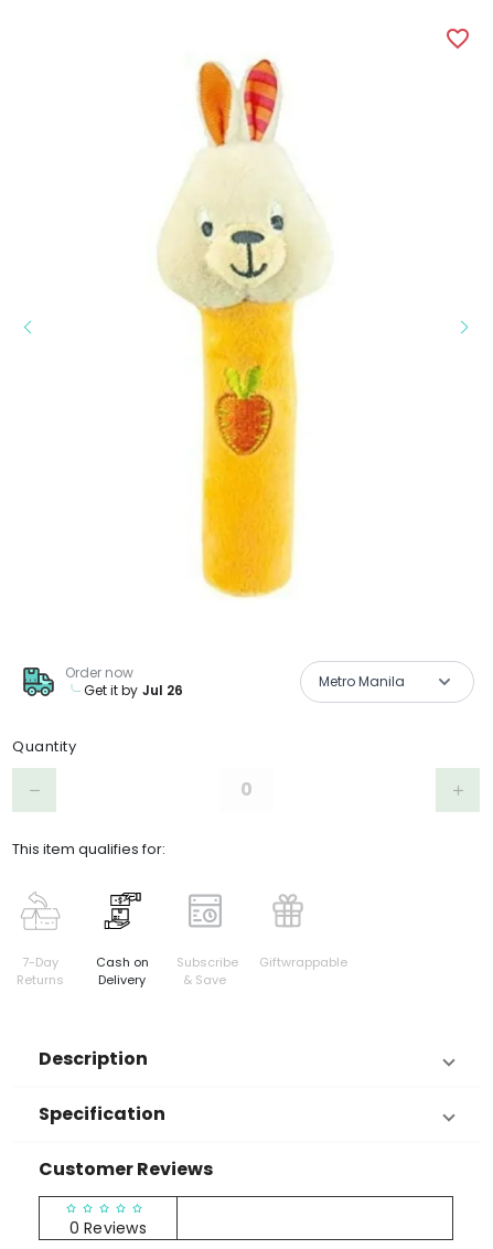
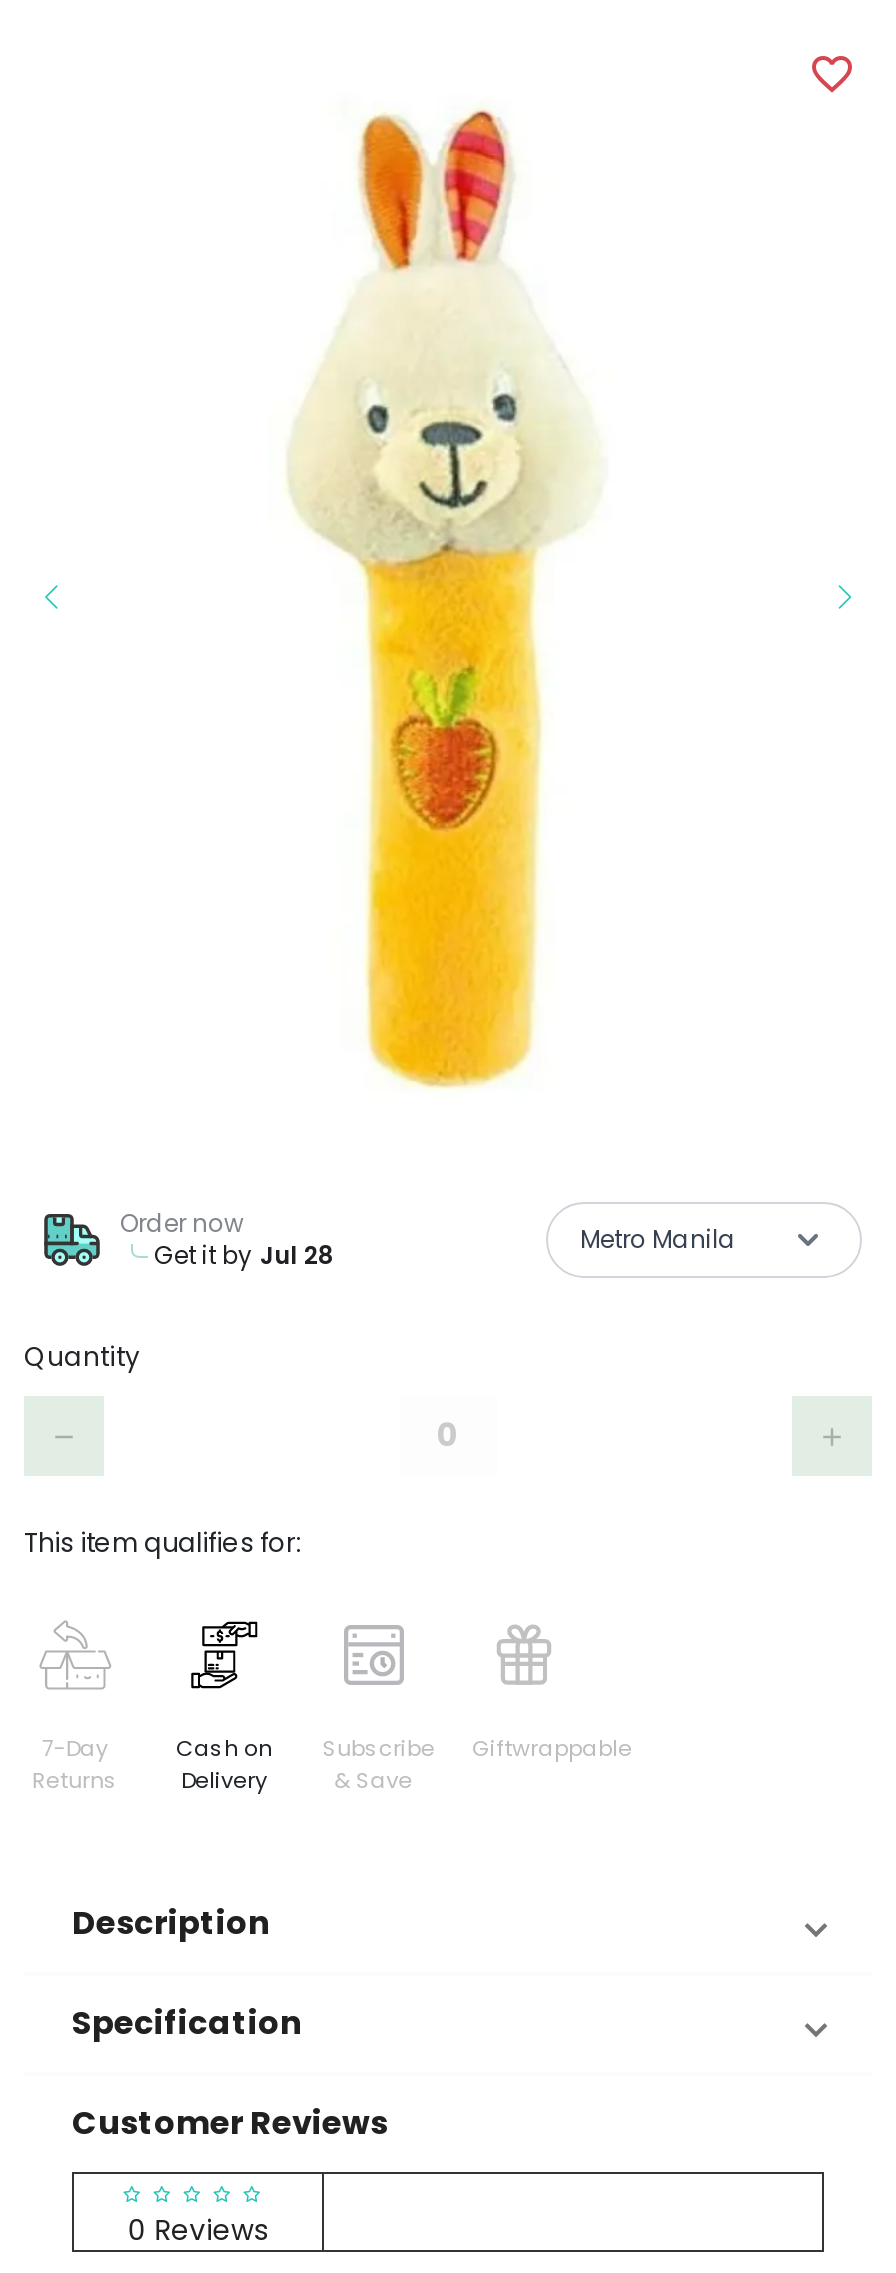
- Get it by Jul 26
+ Get it by Jul 28
